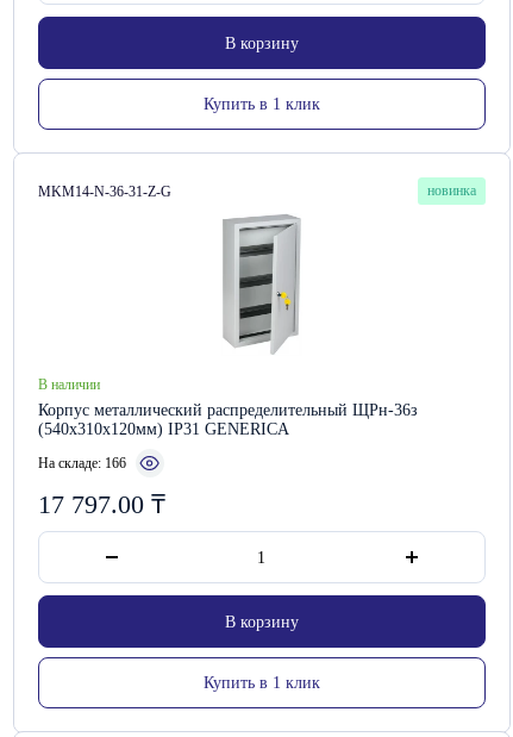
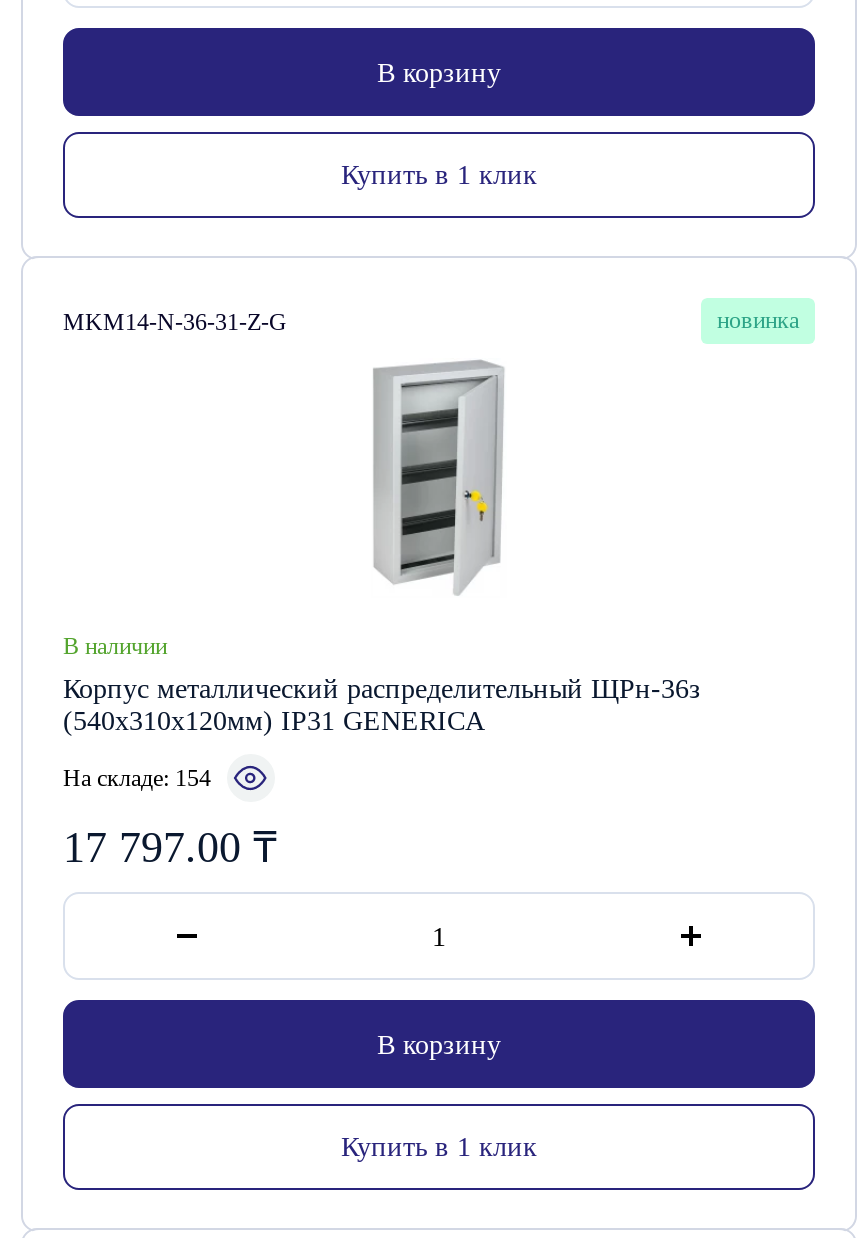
- На складе: 166
+ На складе: 154
